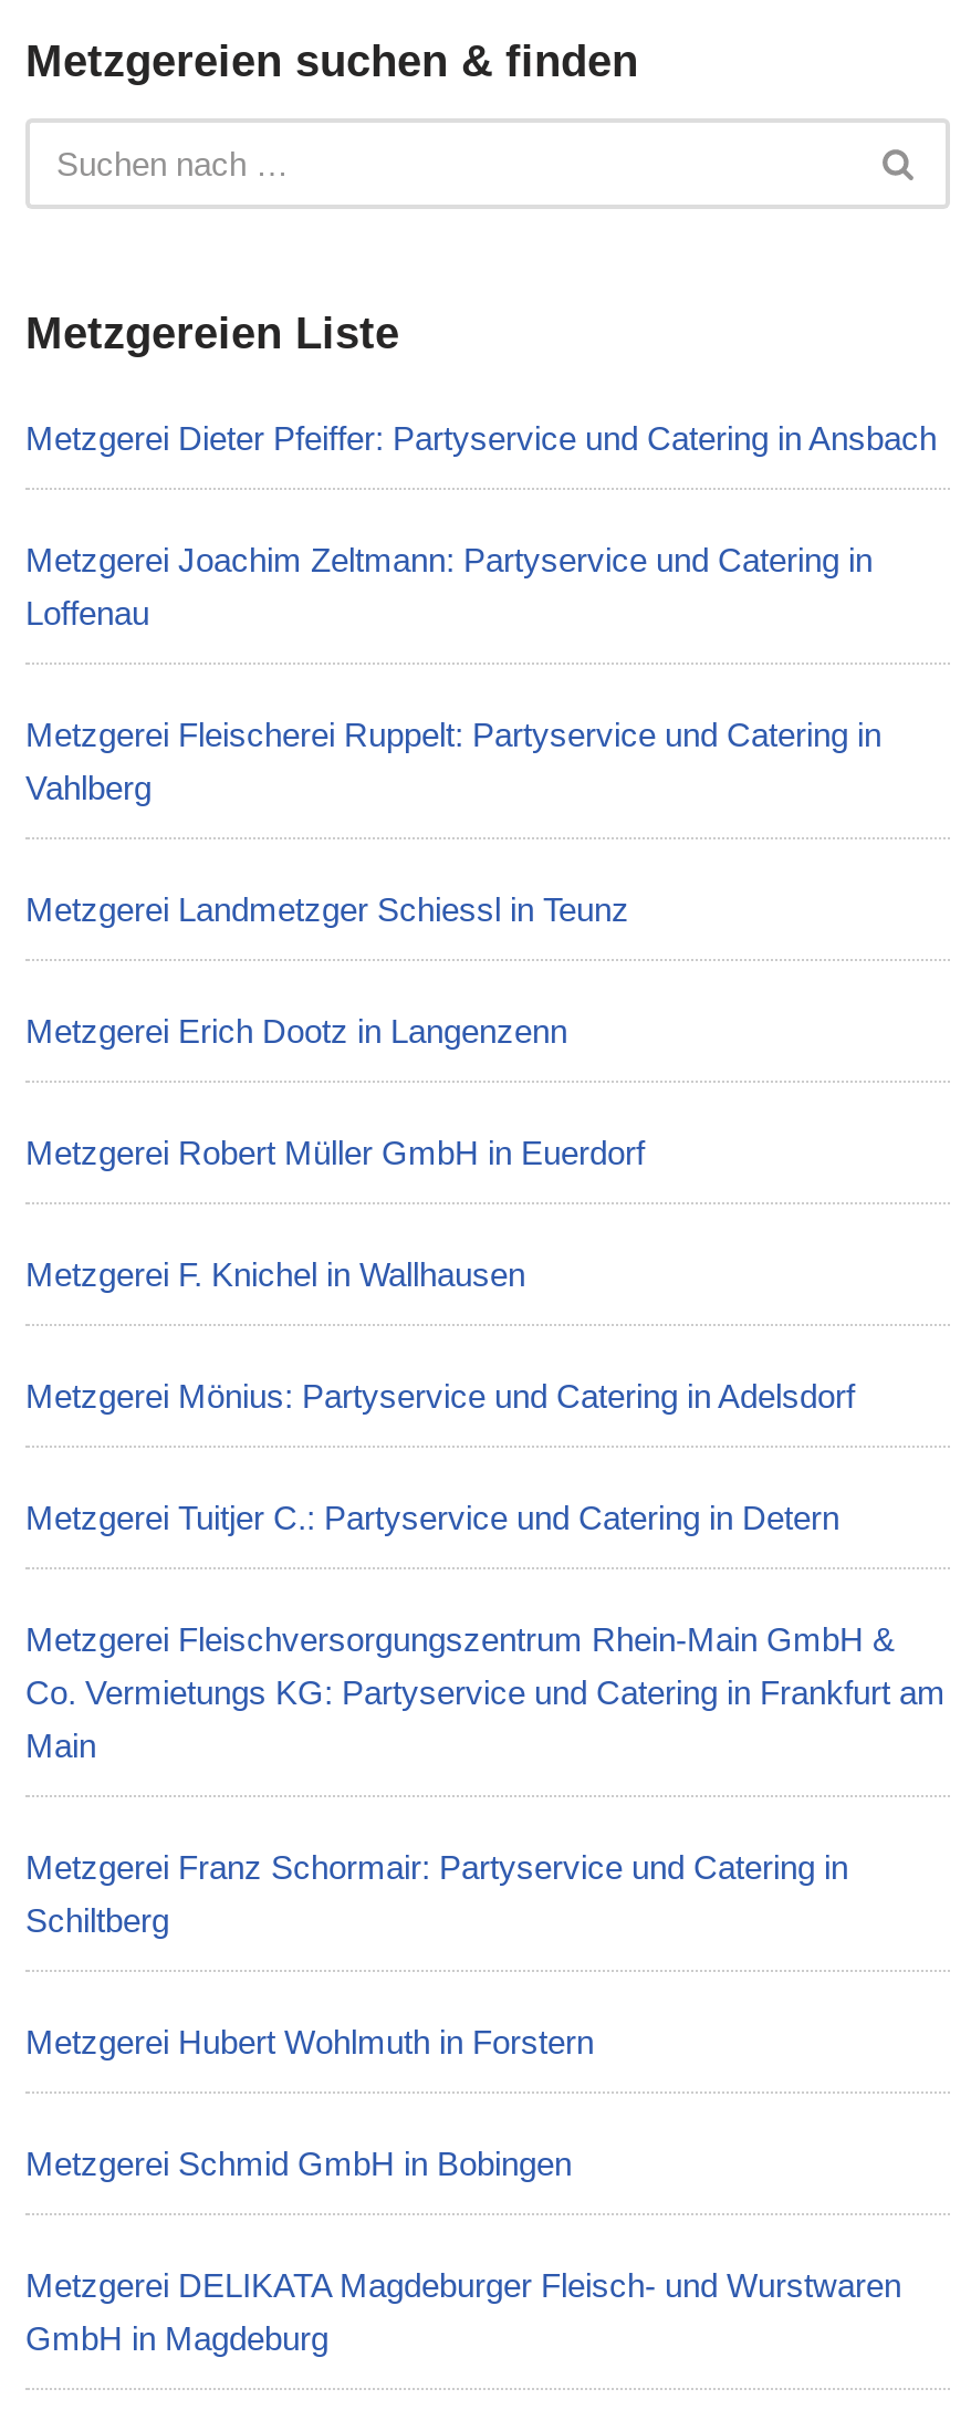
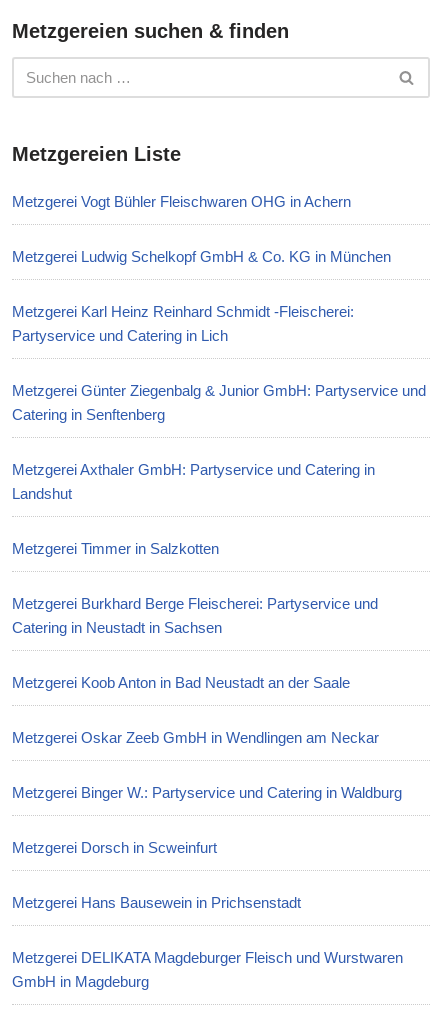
- Metzgerei Dieter Pfeiffer: Partyservice und Catering in Ansbach
- Metzgerei Joachim Zeltmann: Partyservice und Catering in
- Loffenau
- Metzgerei Fleischerei Ruppelt: Partyservice und Catering in
- Vahlberg
- Metzgerei Landmetzger Schiessl in Teunz
- Metzgerei Erich Dootz in Langenzenn
- Metzgerei Robert Müller GmbH in Euerdorf
- Metzgerei F. Knichel in Wallhausen
- Metzgerei Mönius: Partyservice und Catering in Adelsdorf
- Metzgerei Tuitjer C.: Partyservice und Catering in Detern
- Metzgerei Fleischversorgungszentrum Rhein-Main GmbH &
- Co. Vermietungs KG: Partyservice und Catering in Frankfurt am
- Main
- Metzgerei Franz Schormair: Partyservice und Catering in
- Schiltberg
- Metzgerei Hubert Wohlmuth in Forstern
- Metzgerei Schmid GmbH in Bobingen
- Metzgerei DELIKATA Magdeburger Fleisch- und Wurstwaren
+ Metzgerei Vogt Bühler Fleischwaren OHG in Achern
+ Metzgerei Ludwig Schelkopf GmbH & Co. KG in München
+ Metzgerei Karl Heinz Reinhard Schmidt -Fleischerei:
+ Partyservice und Catering in Lich
+ Metzgerei Günter Ziegenbalg & Junior GmbH: Partyservice und
+ Catering in Senftenberg
+ Metzgerei Axthaler GmbH: Partyservice und Catering in
+ Landshut
+ Metzgerei Timmer in Salzkotten
+ Metzgerei Burkhard Berge Fleischerei: Partyservice und
+ Catering in Neustadt in Sachsen
+ Metzgerei Koob Anton in Bad Neustadt an der Saale
+ Metzgerei Oskar Zeeb GmbH in Wendlingen am Neckar
+ Metzgerei Binger W.: Partyservice und Catering in Waldburg
+ Metzgerei Dorsch in Scweinfurt
+ Metzgerei Hans Bausewein in Prichsenstadt
+ Metzgerei DELIKATA Magdeburger Fleisch und Wurstwaren
